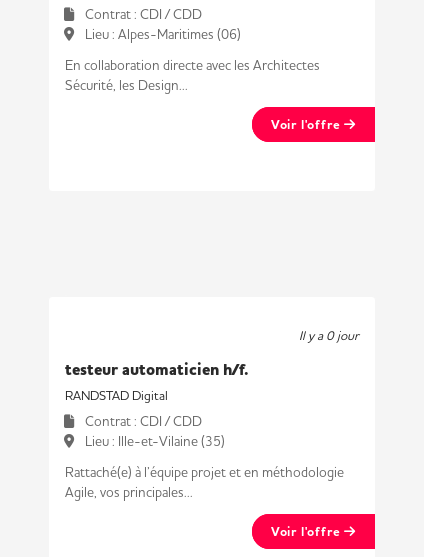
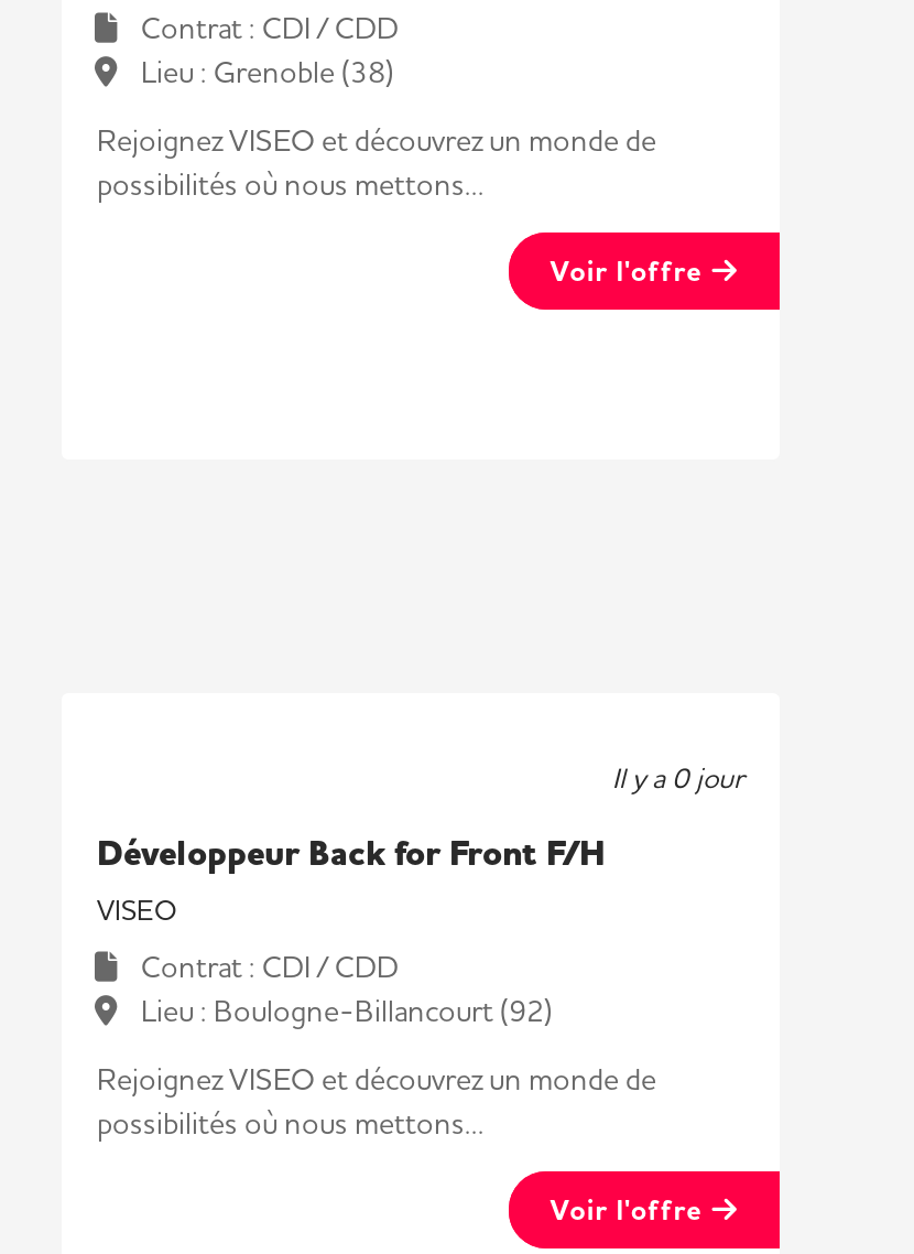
- Lieu : Alpes-Maritimes (06)
+ Lieu : Grenoble (38)

- En collaboration directe avec les Architectes
- Sécurité, les Design...
+ Rejoignez VISEO et découvrez un monde de
+ possibilités où nous mettons...

- testeur automaticien h/f.
- RANDSTAD Digital
+ Développeur Back for Front F/H
+ VISEO

- Lieu : Ille-et-Vilaine (35)
+ Lieu : Boulogne-Billancourt (92)

- Rattaché(e) à l’équipe projet et en méthodologie
- Agile, vos principales...
+ Rejoignez VISEO et découvrez un monde de
+ possibilités où nous mettons...
